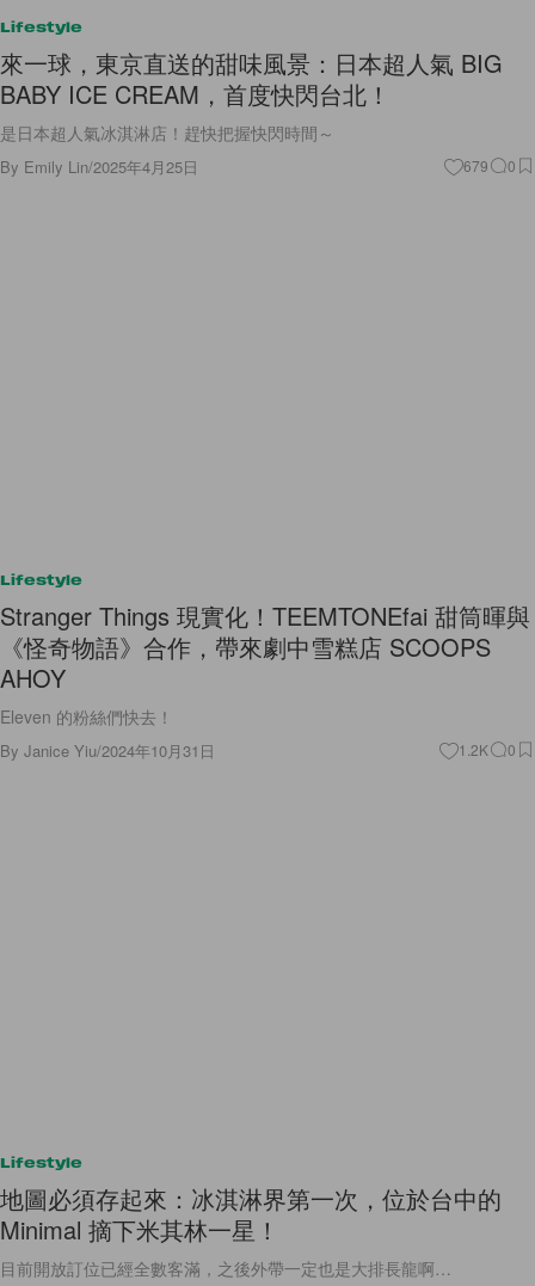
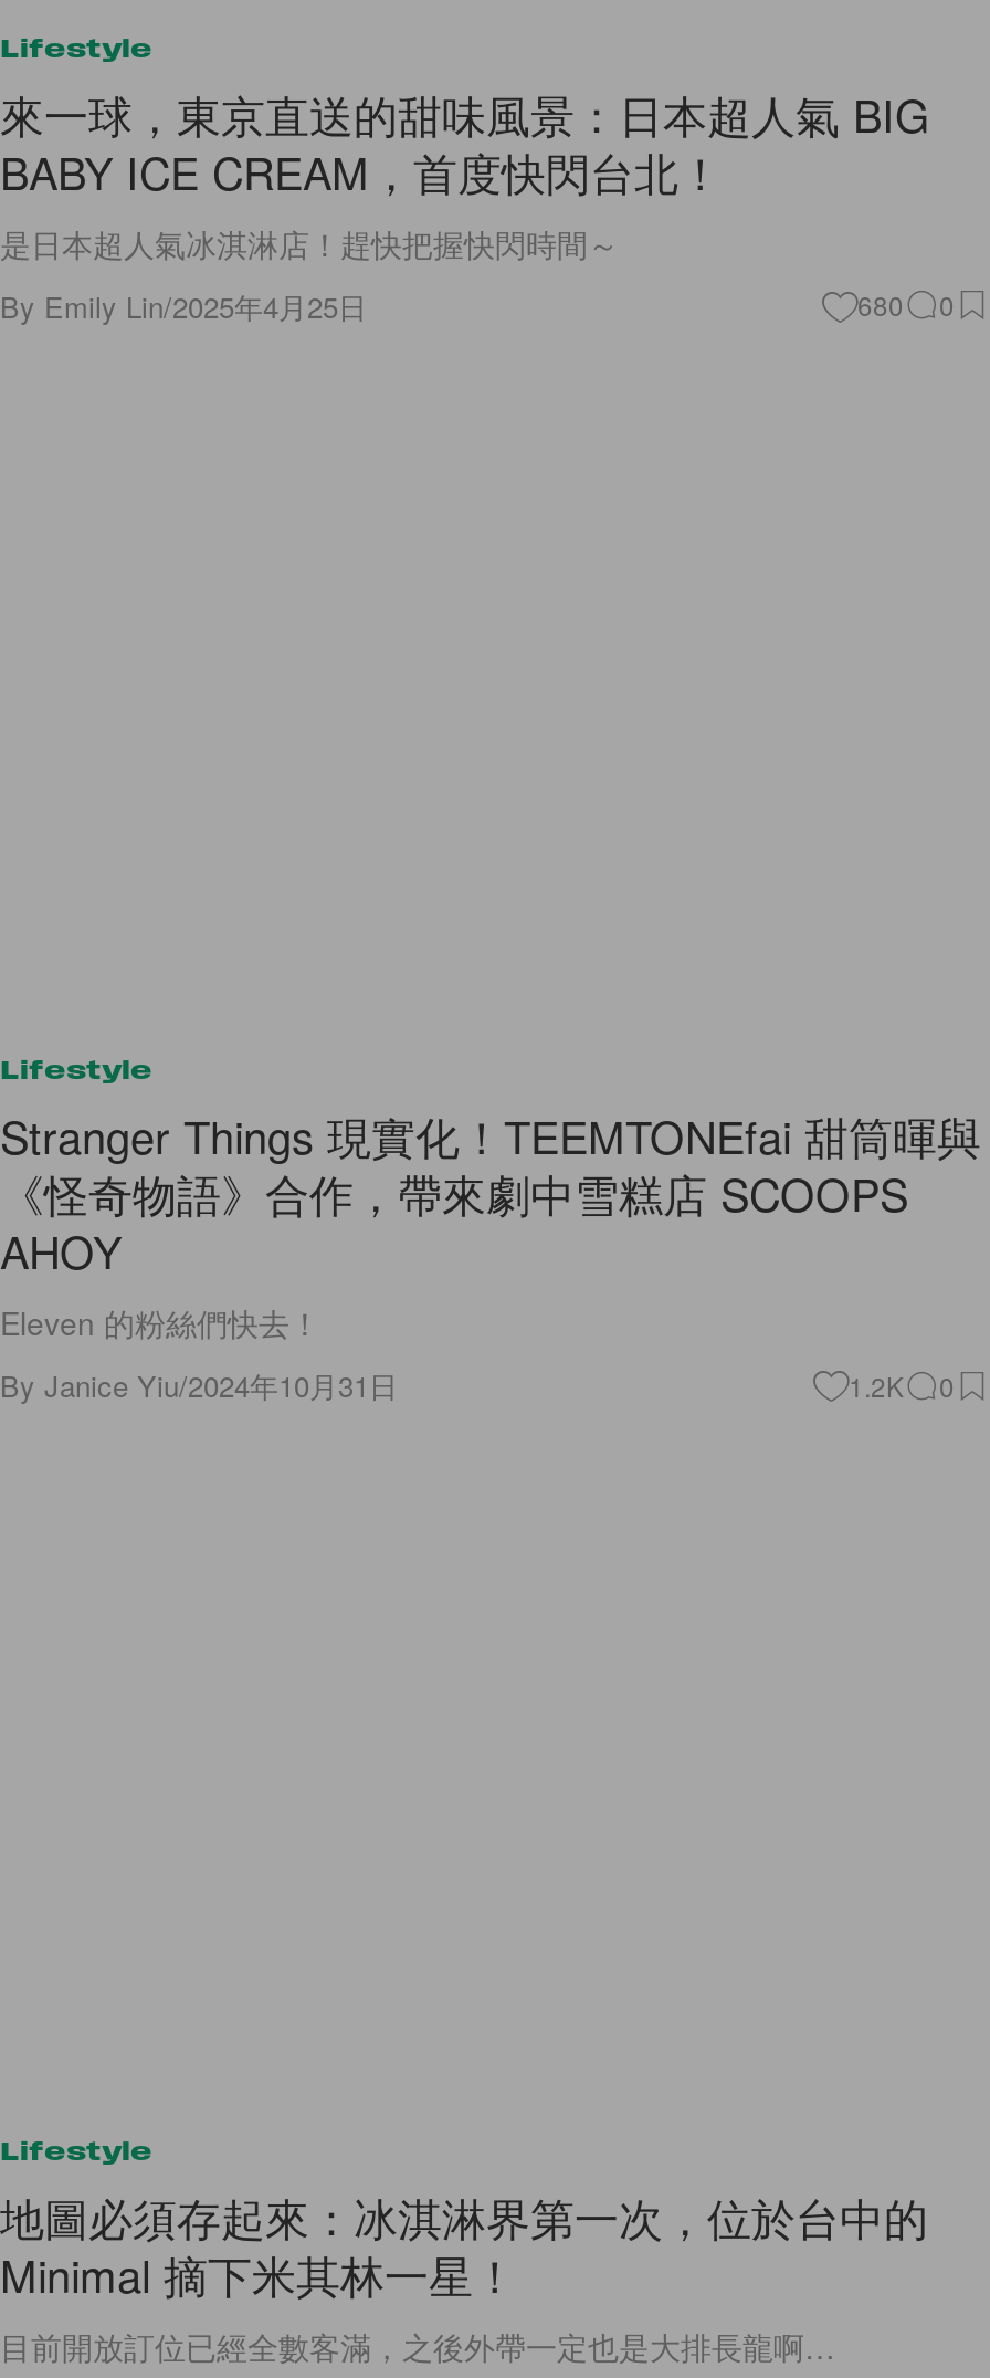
- 679 0
+ 680 0
